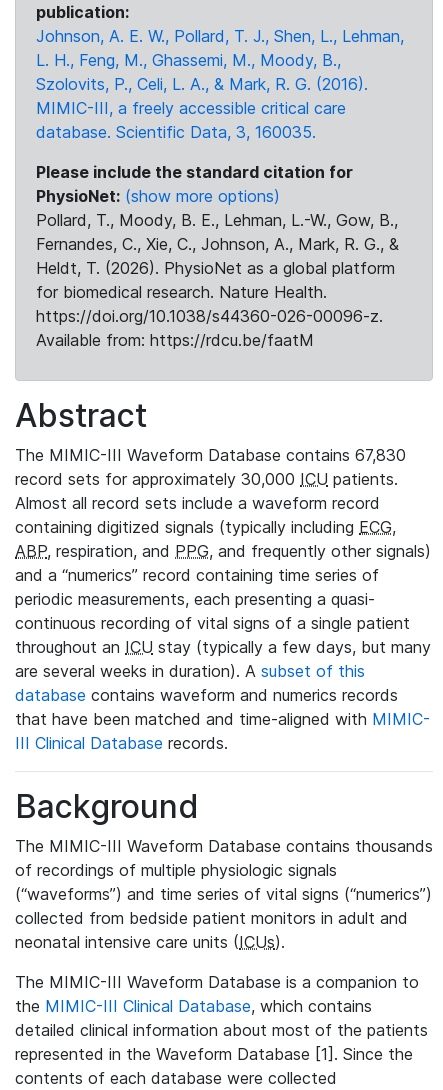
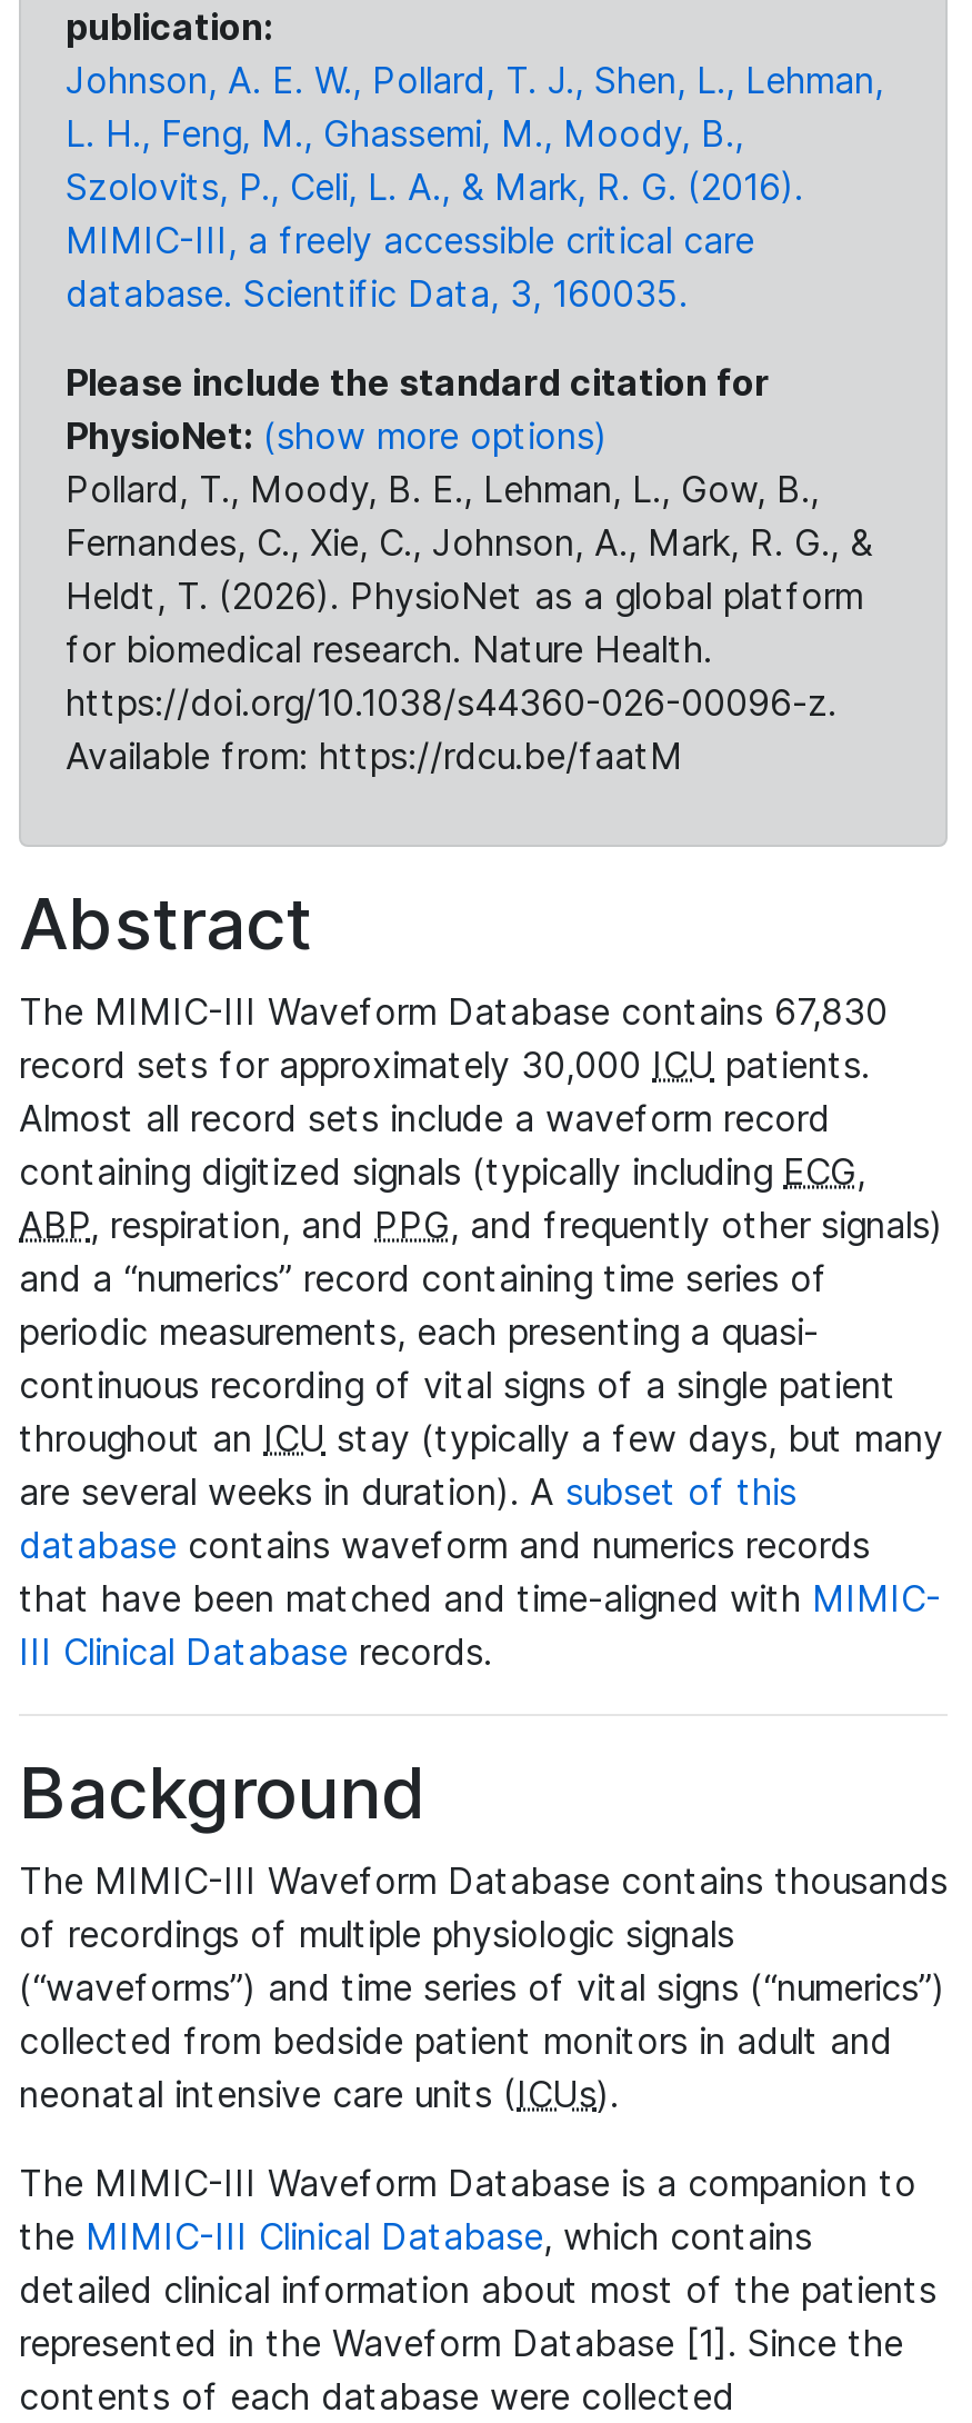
- Pollard, T., Moody, B. E., Lehman, L.-W., Gow, B.,
+ Pollard, T., Moody, B. E., Lehman, L., Gow, B.,
